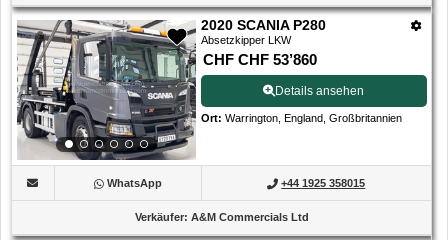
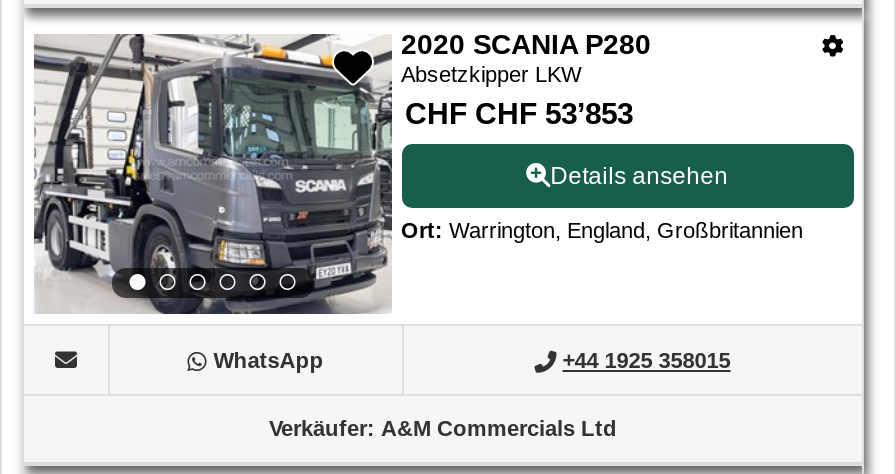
- CHF CHF 53’860
+ CHF CHF 53’853
